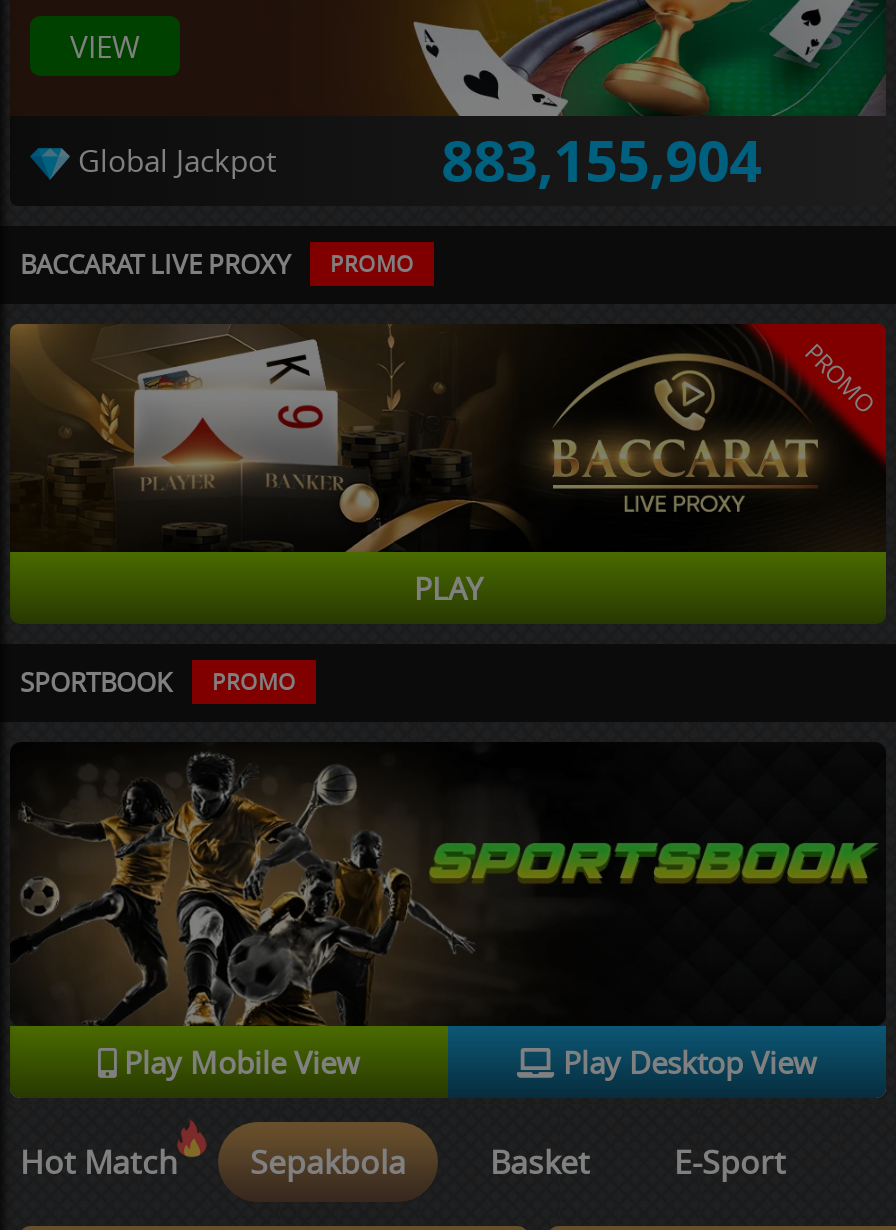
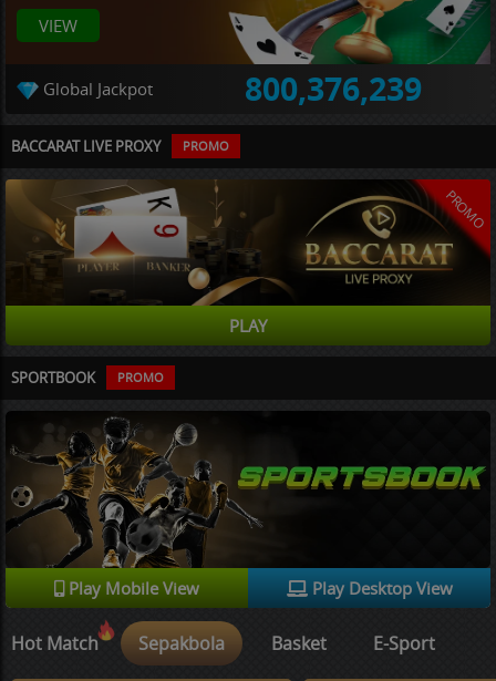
- 883,155,904
+ 800,376,239
